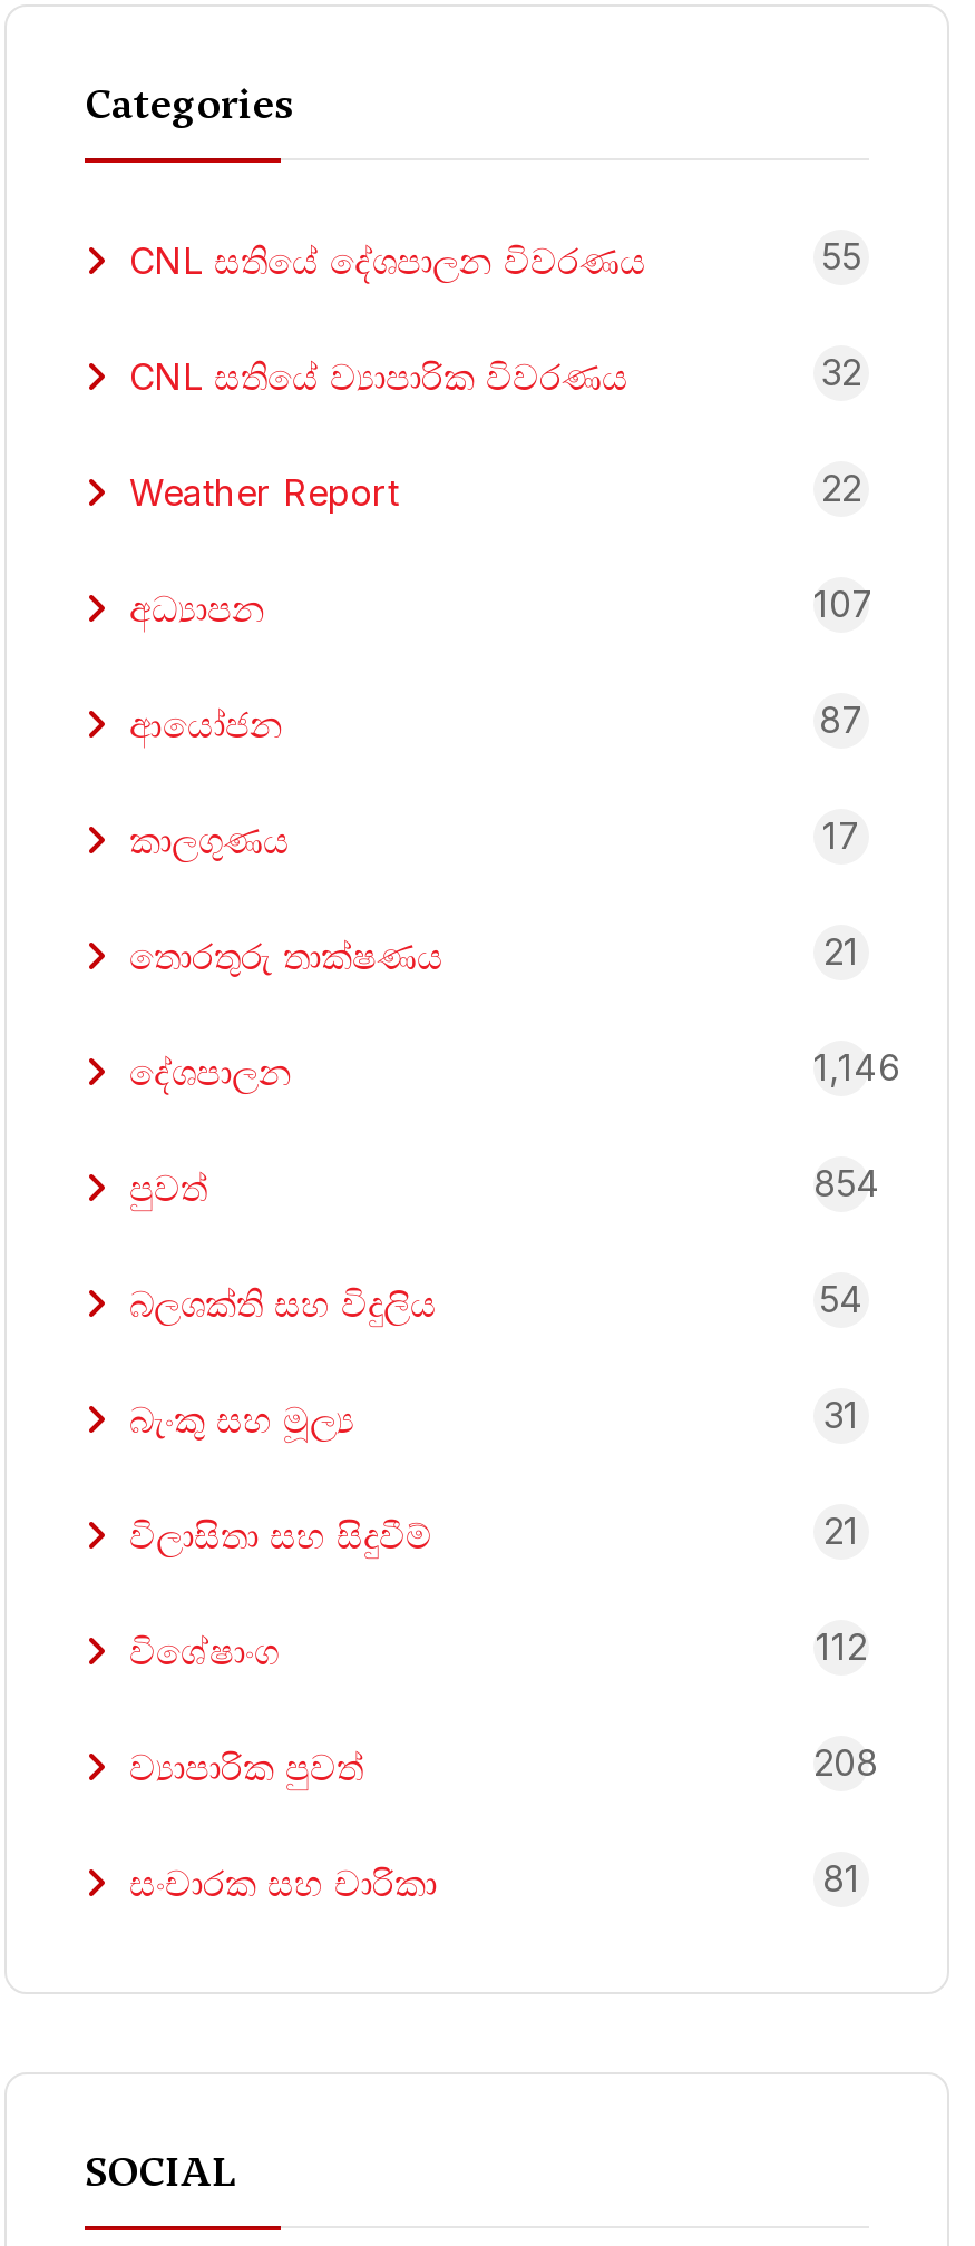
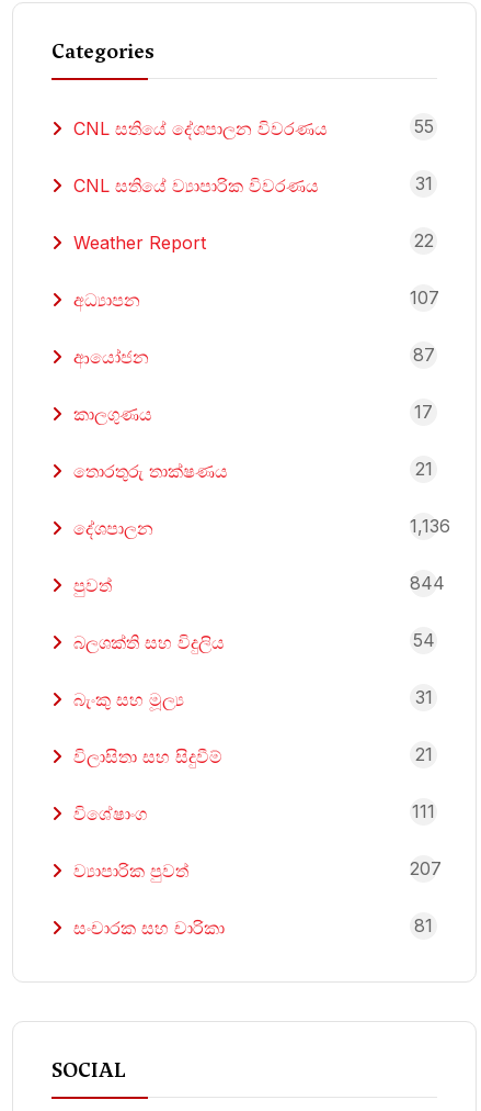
- 32
+ 31

- 1,146
+ 1,136

- 854
+ 844

- 112
+ 111

- 208
+ 207
